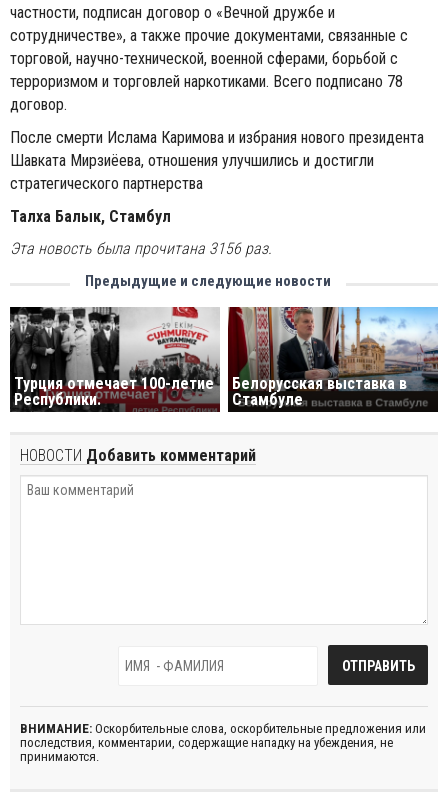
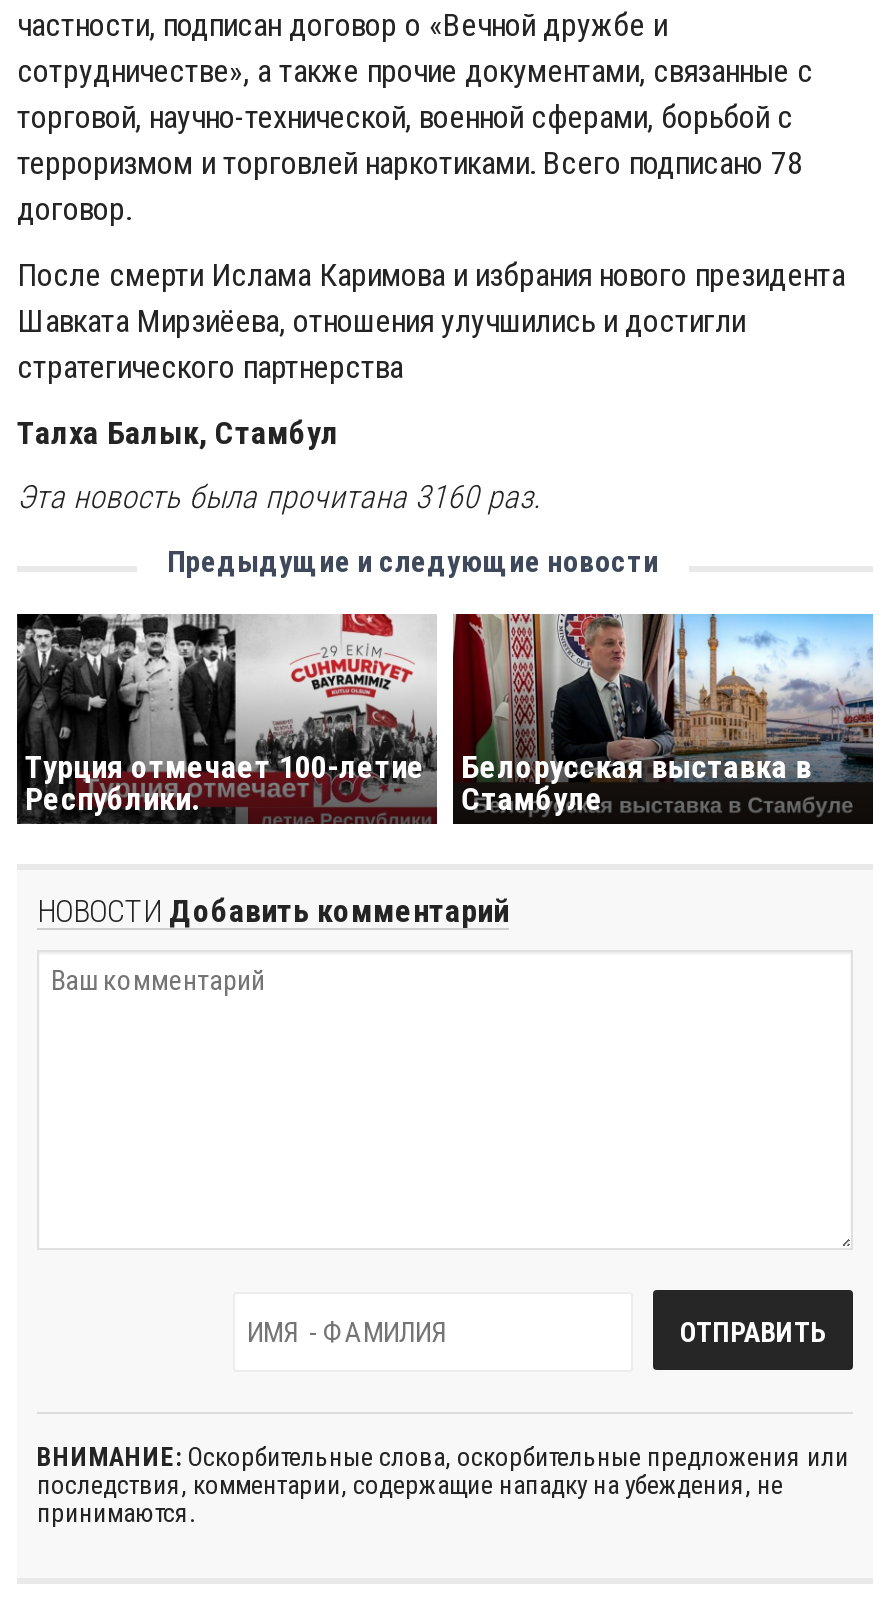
- Эта новость была прочитана 3156 раз.
+ Эта новость была прочитана 3160 раз.
